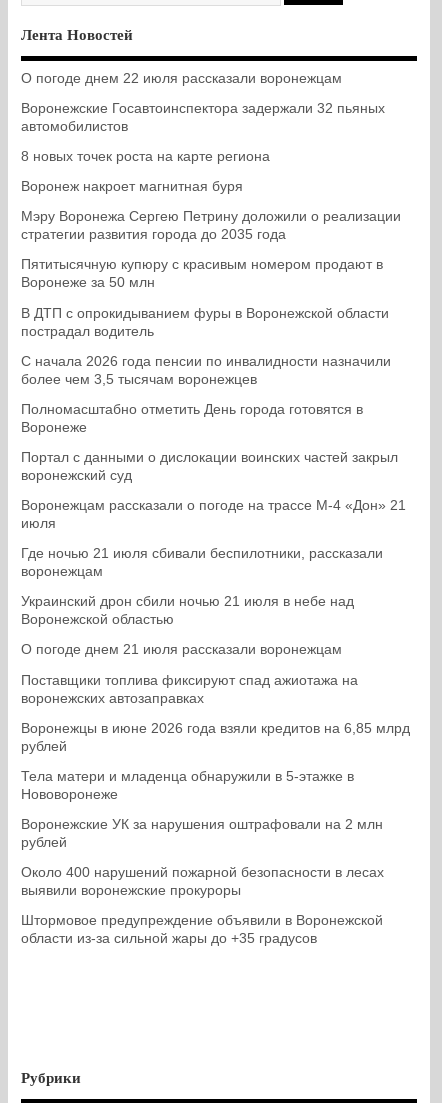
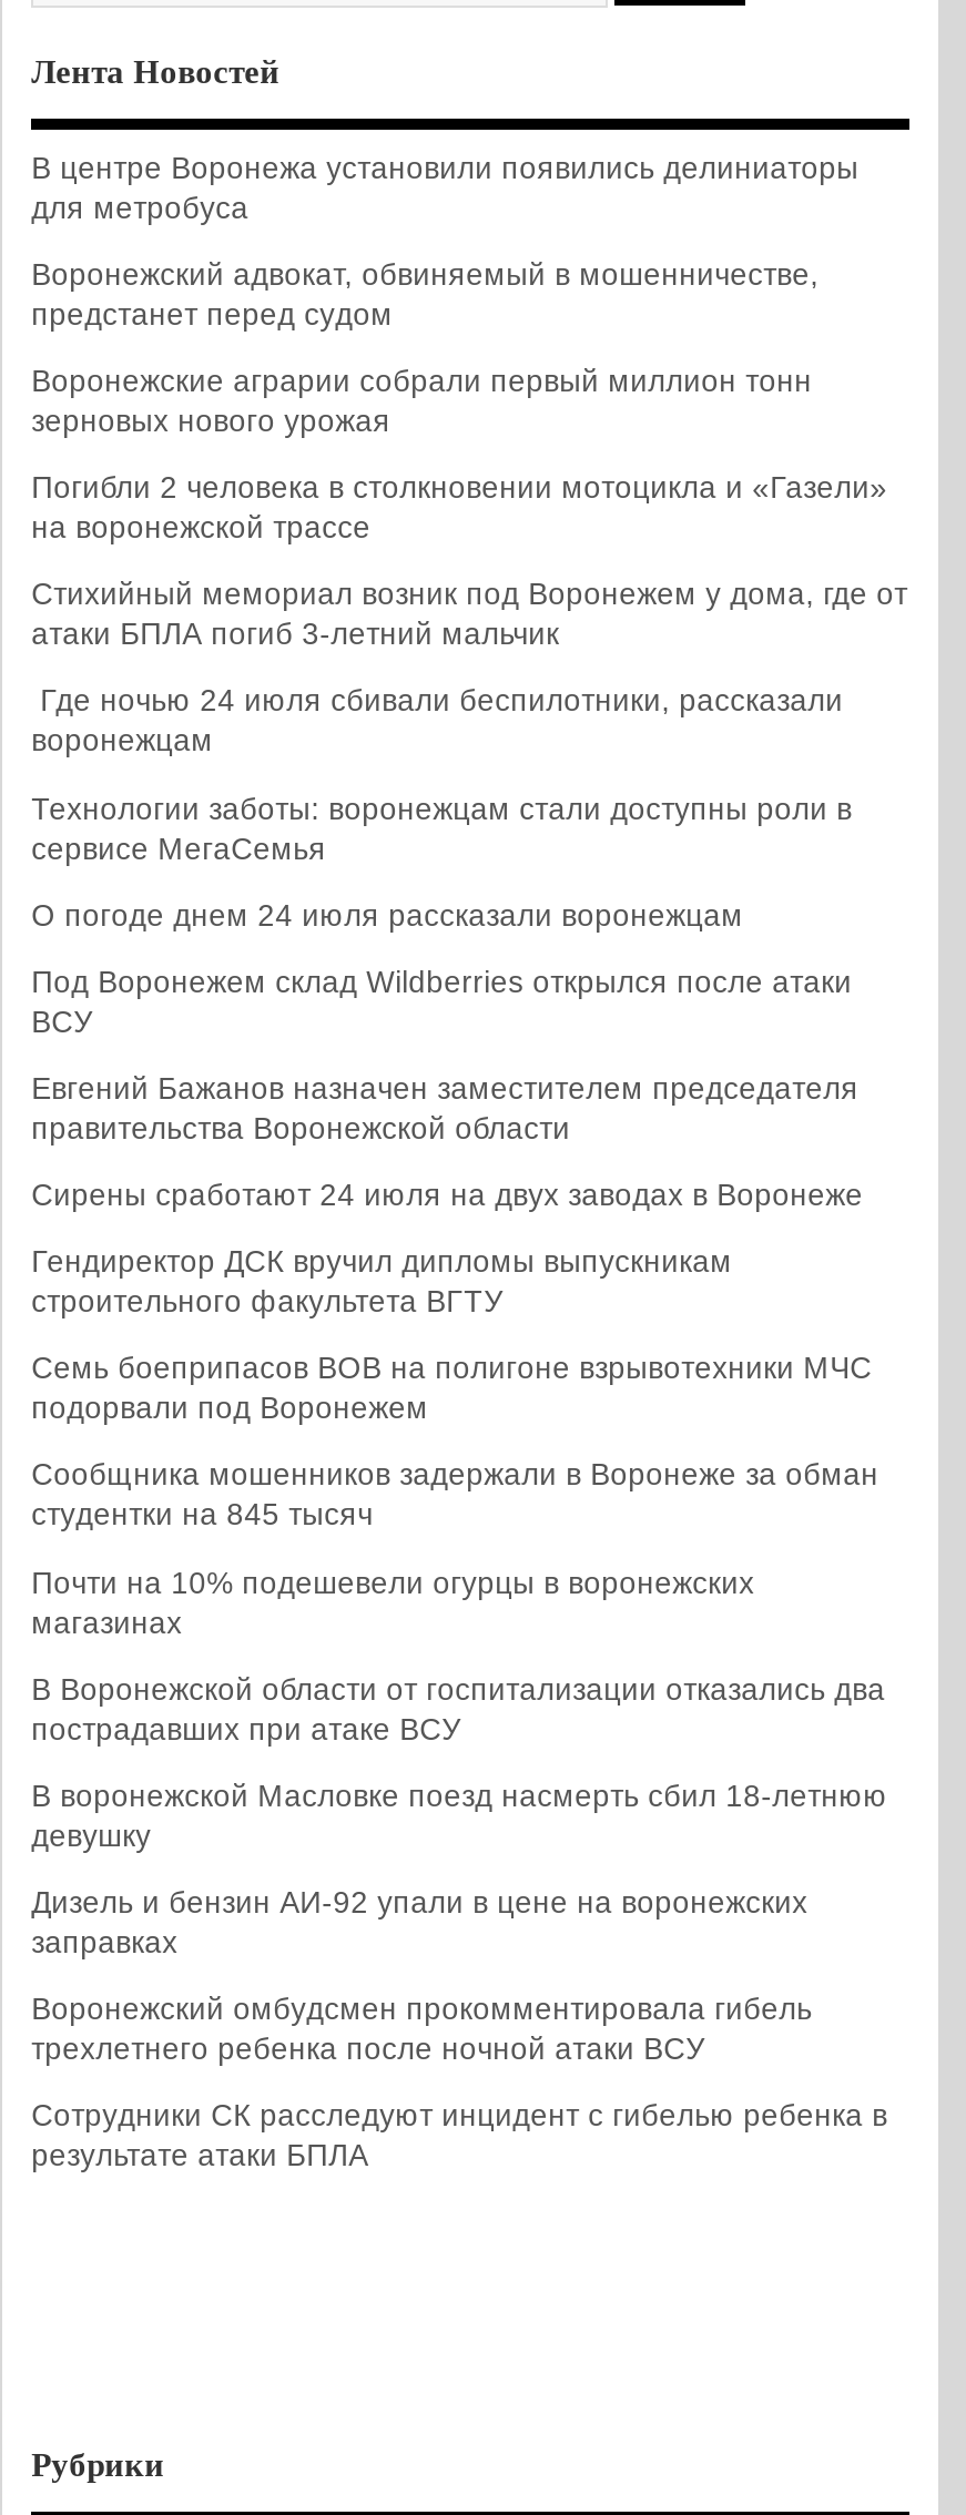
- О погоде днем 22 июля рассказали воронежцам
- Воронежские Госавтоинспектора задержали 32 пьяных
- автомобилистов
- 8 новых точек роста на карте региона
- Воронеж накроет магнитная буря
- Мэру Воронежа Сергею Петрину доложили о реализации
- стратегии развития города до 2035 года
- Пятитысячную купюру с красивым номером продают в
- Воронеже за 50 млн
- В ДТП с опрокидыванием фуры в Воронежской области
- пострадал водитель
- С начала 2026 года пенсии по инвалидности назначили
- более чем 3,5 тысячам воронежцев
- Полномасштабно отметить День города готовятся в
- Воронеже
- Портал с данными о дислокации воинских частей закрыл
- воронежский суд
- Воронежцам рассказали о погоде на трассе М-4 «Дон» 21
- июля
- Где ночью 21 июля сбивали беспилотники, рассказали
+ В центре Воронежа установили появились делиниаторы
+ для метробуса
+ Воронежский адвокат, обвиняемый в мошенничестве,
+ предстанет перед судом
+ Воронежские аграрии собрали первый миллион тонн
+ зерновых нового урожая
+ Погибли 2 человека в столкновении мотоцикла и «Газели»
+ на воронежской трассе
+ Стихийный мемориал возник под Воронежем у дома, где от
+ атаки БПЛА погиб 3-летний мальчик
+ Где ночью 24 июля сбивали беспилотники, рассказали

moved up: воронежцам

- Украинский дрон сбили ночью 21 июля в небе над
- Воронежской областью
- О погоде днем 21 июля рассказали воронежцам
- Поставщики топлива фиксируют спад ажиотажа на
- воронежских автозаправках
- Воронежцы в июне 2026 года взяли кредитов на 6,85 млрд
- рублей
- Тела матери и младенца обнаружили в 5-этажке в
- Нововоронеже
- Воронежские УК за нарушения оштрафовали на 2 млн
- рублей
- Около 400 нарушений пожарной безопасности в лесах
- выявили воронежские прокуроры
- Штормовое предупреждение объявили в Воронежской
- области из-за сильной жары до +35 градусов
+ Технологии заботы: воронежцам стали доступны роли в
+ сервисе МегаСемья
+ О погоде днем 24 июля рассказали воронежцам
+ Под Воронежем склад Wildberries открылся после атаки
+ ВСУ
+ Евгений Бажанов назначен заместителем председателя
+ правительства Воронежской области
+ Сирены сработают 24 июля на двух заводах в Воронеже
+ Гендиректор ДСК вручил дипломы выпускникам
+ строительного факультета ВГТУ
+ Семь боеприпасов ВОВ на полигоне взрывотехники МЧС
+ подорвали под Воронежем
+ Сообщника мошенников задержали в Воронеже за обман
+ студентки на 845 тысяч
+ Почти на 10% подешевели огурцы в воронежских
+ магазинах
+ В Воронежской области от госпитализации отказались два
+ пострадавших при атаке ВСУ
+ В воронежской Масловке поезд насмерть сбил 18-летнюю
+ девушку
+ Дизель и бензин АИ-92 упали в цене на воронежских
+ заправках
+ Воронежский омбудсмен прокомментировала гибель
+ трехлетнего ребенка после ночной атаки ВСУ
+ Сотрудники СК расследуют инцидент с гибелью ребенка в
+ результате атаки БПЛА
